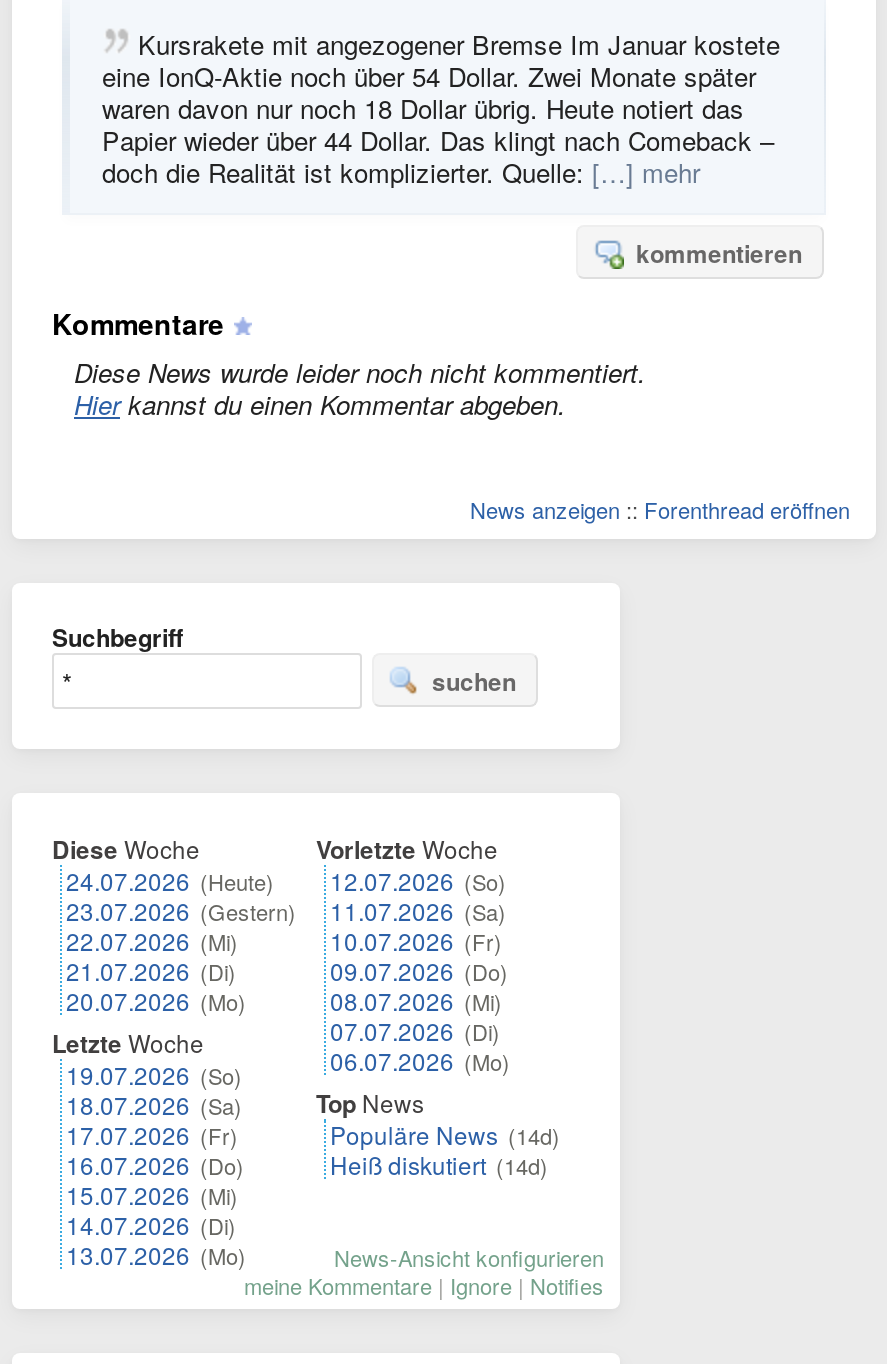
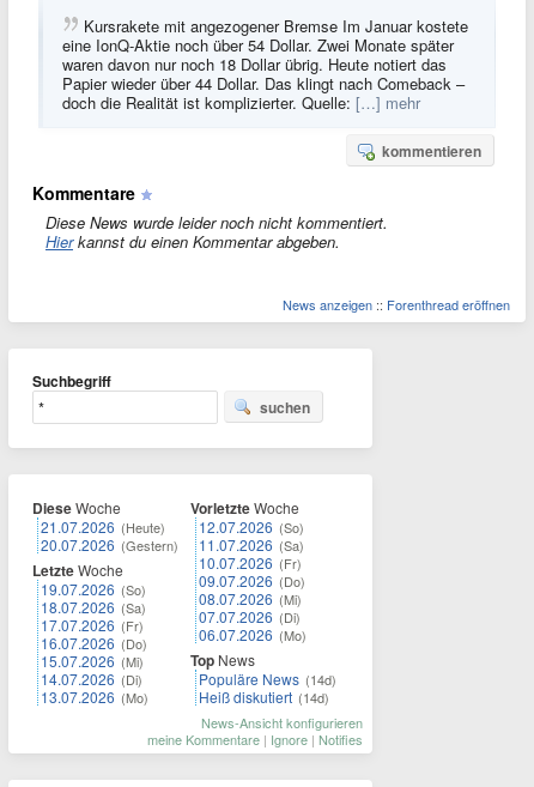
- 24.07.2026 (Heute)
- 23.07.2026 (Gestern)
- 22.07.2026 (Mi)
- 21.07.2026 (Di)
- 20.07.2026 (Mo)
+ 21.07.2026 (Heute)
+ 20.07.2026 (Gestern)

moved up: Letzte Woche | 19.07.2026 (So) | 18.07.2026 (Sa) | 17.07.2026 (Fr) | 16.07.2026 (Do) | 15.07.2026 (Mi) | 14.07.2026 (Di) | 13.07.2026 (Mo)
